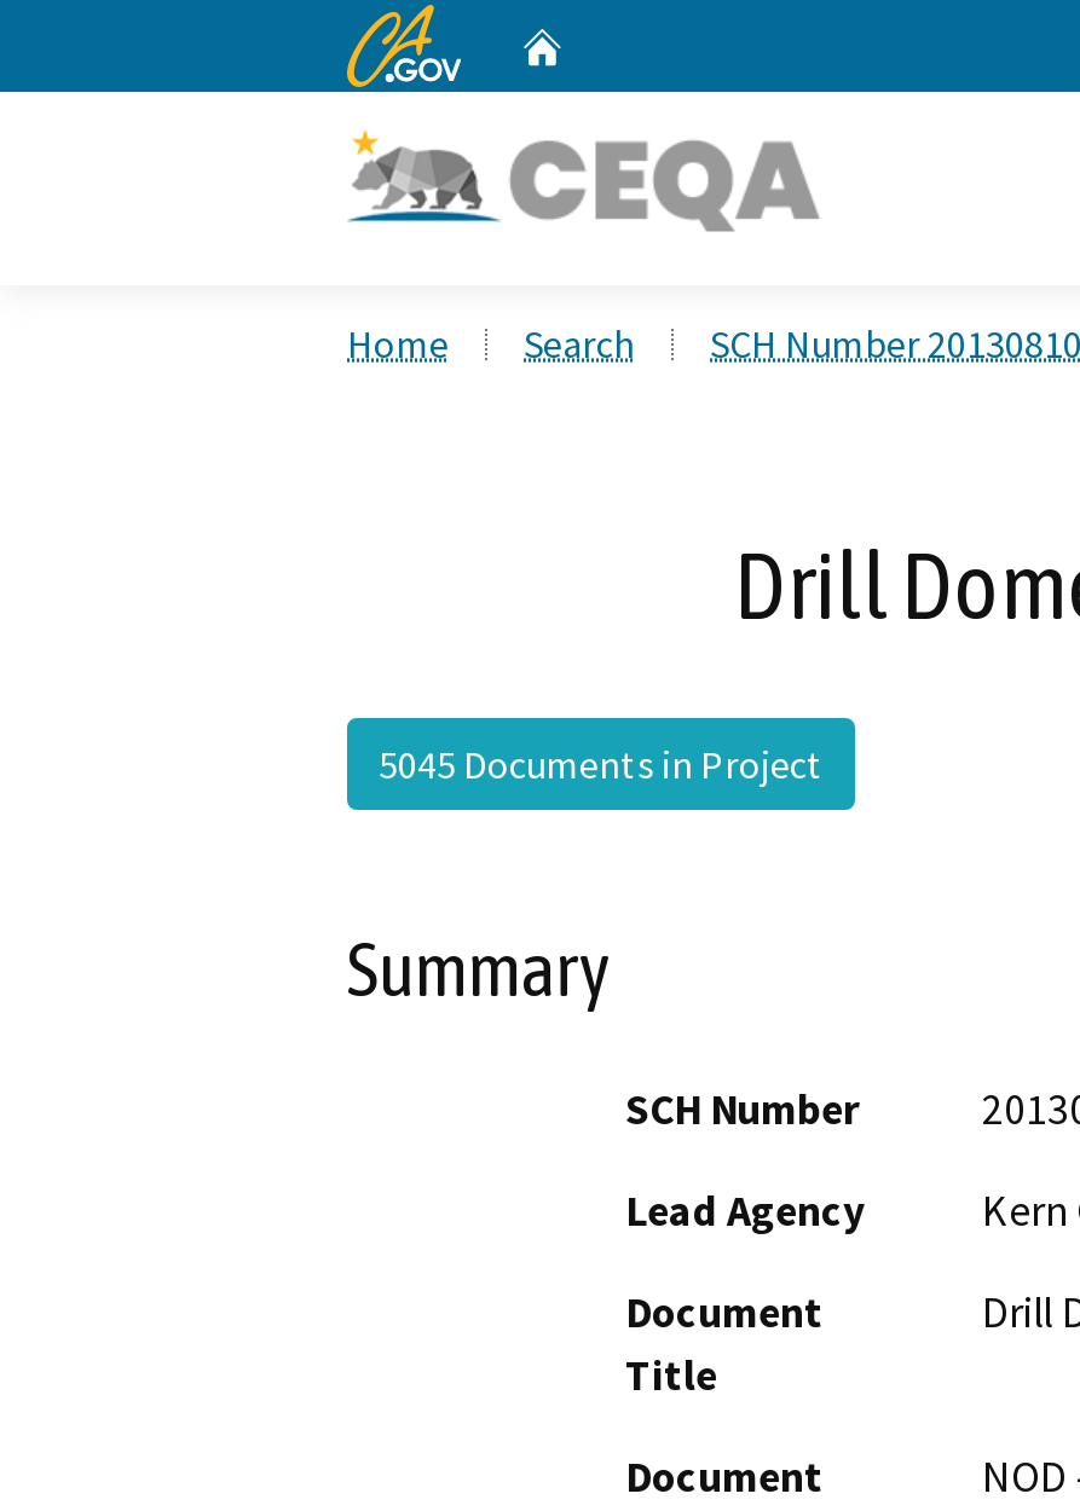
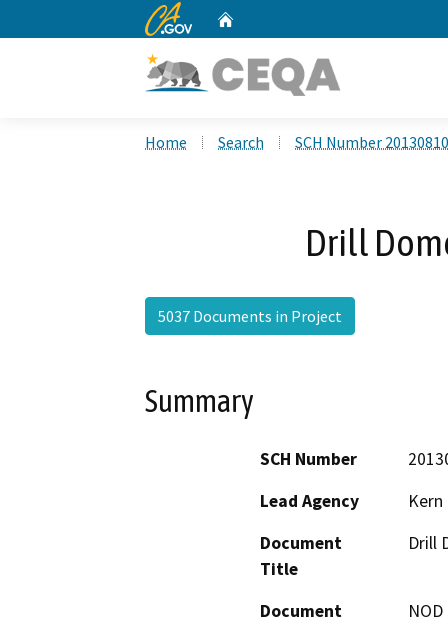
- 5045 Documents in Project
+ 5037 Documents in Project
